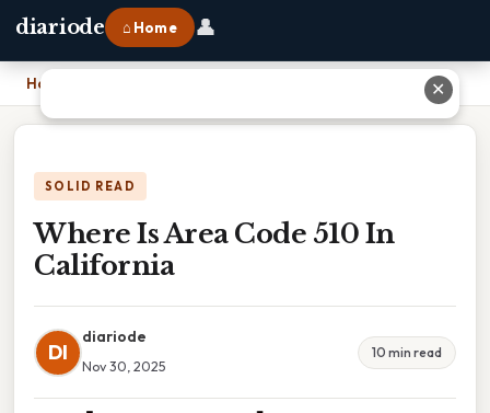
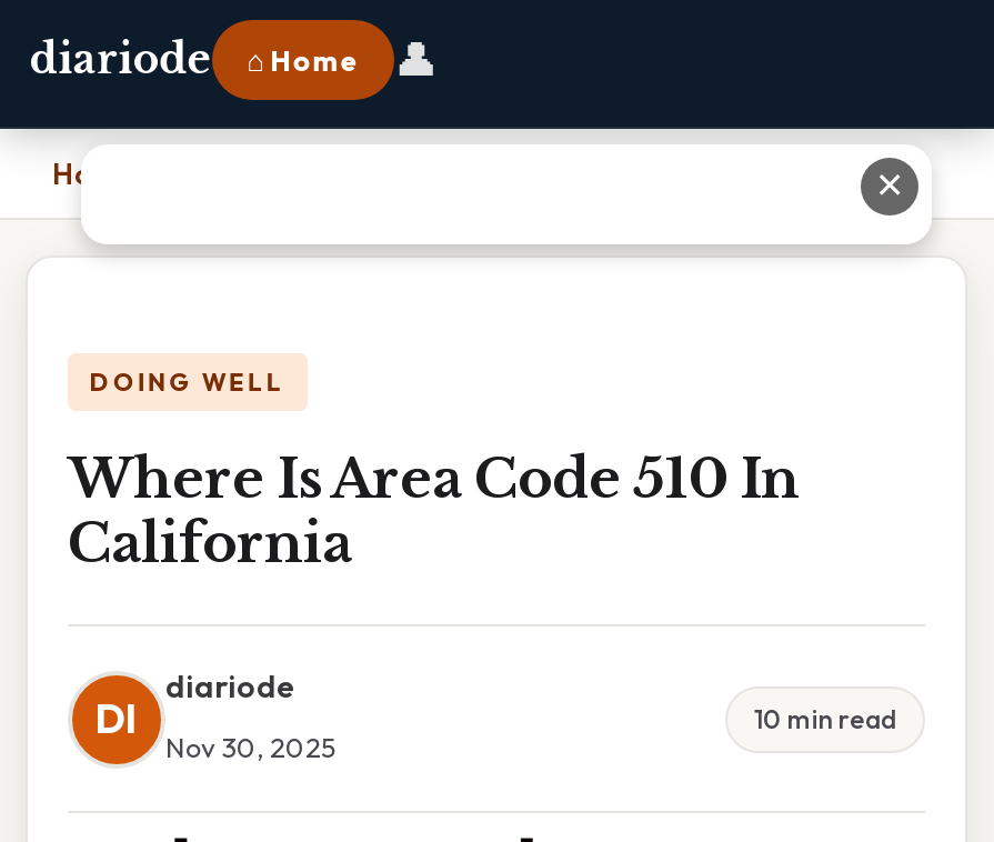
- SOLID READ
+ DOING WELL
